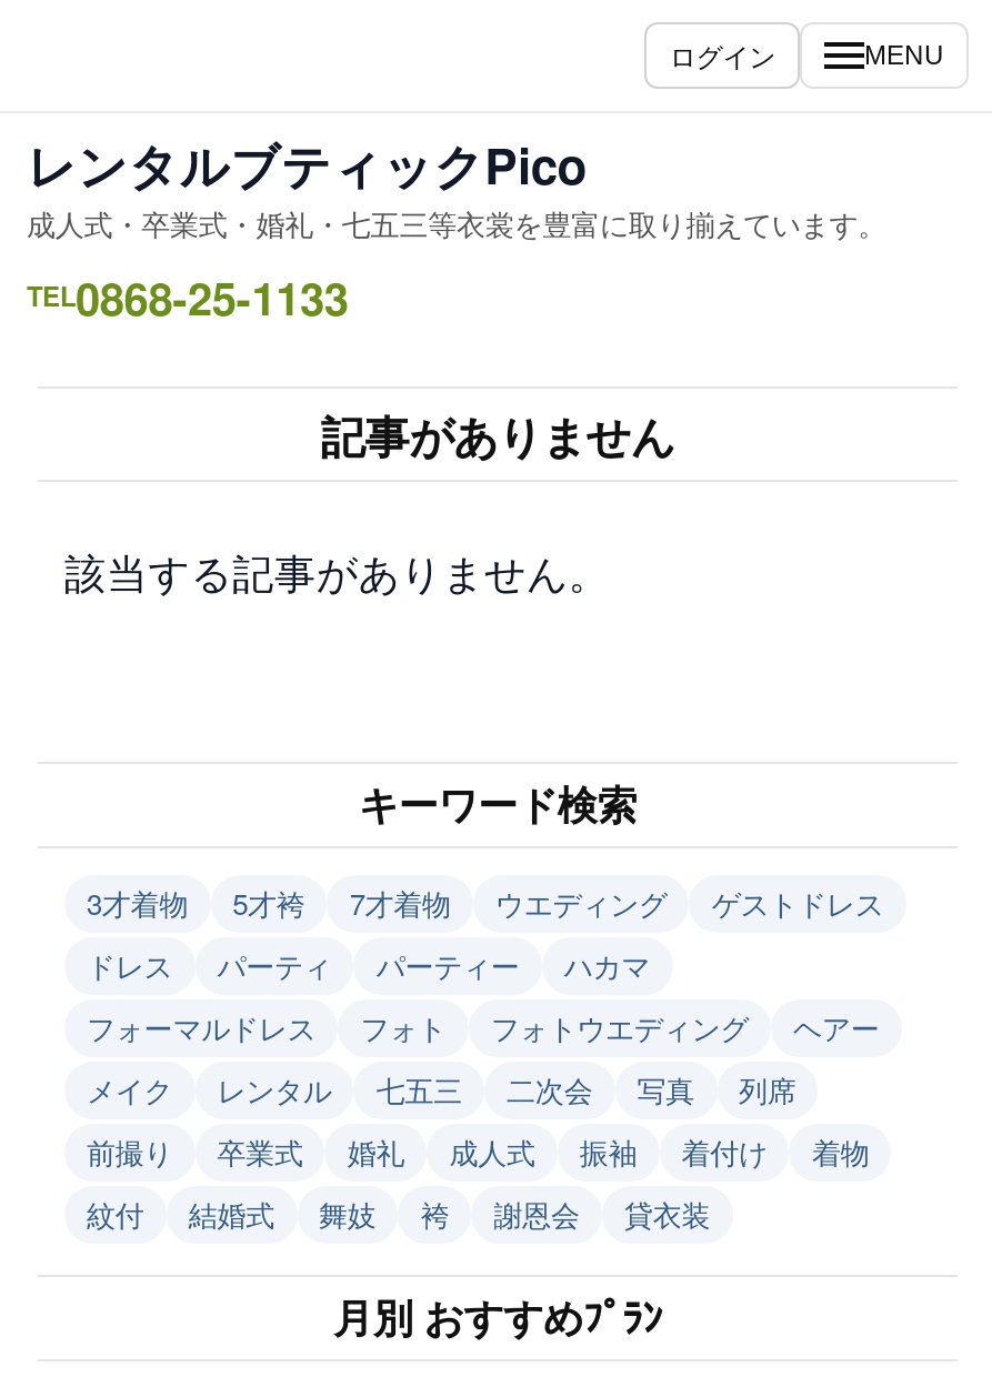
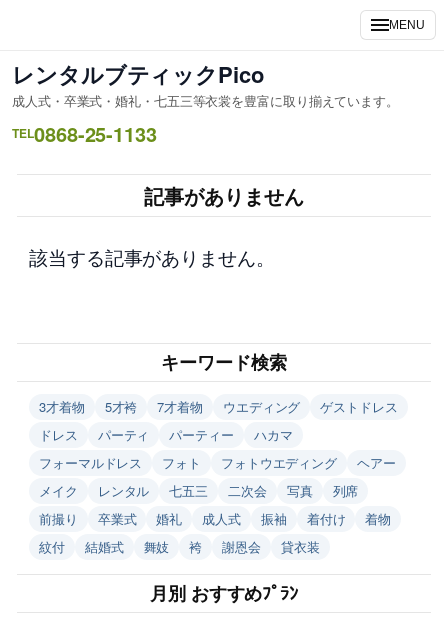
- ログイン
